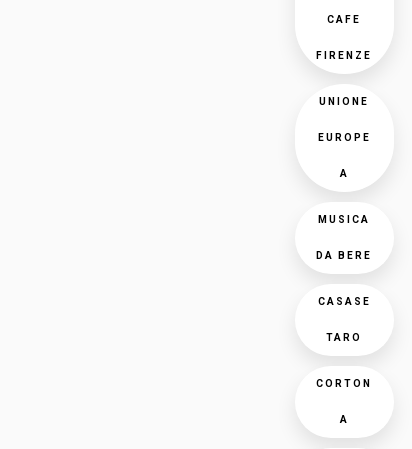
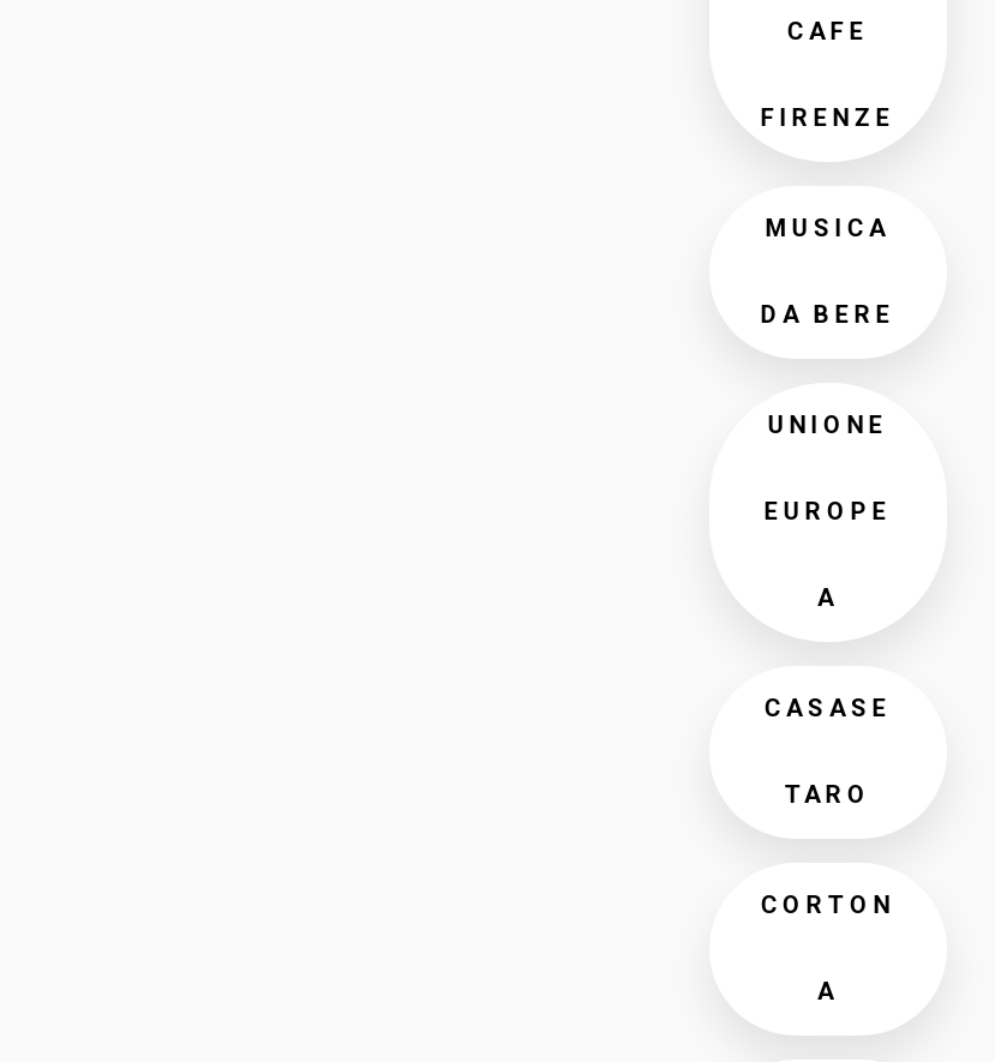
moved down: UNIONE | EUROPE | A

moved up: MUSICA | DA BERE
